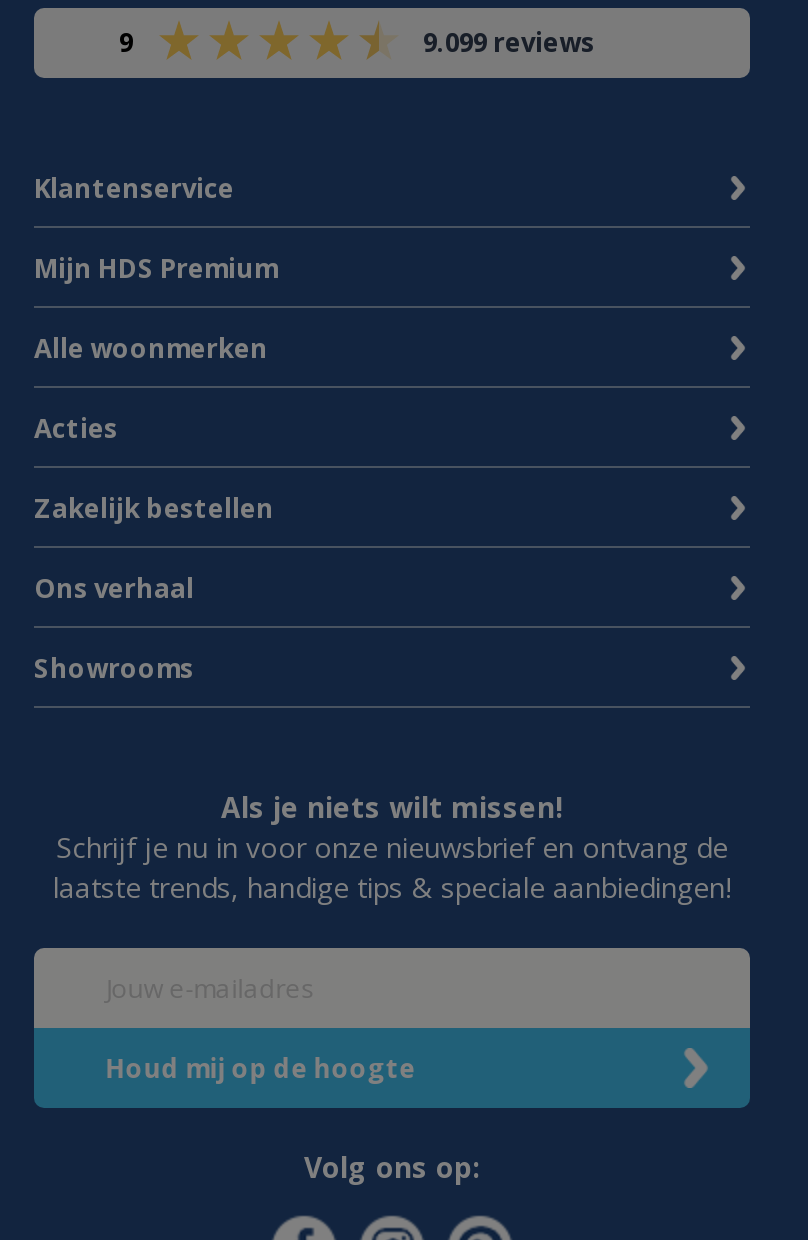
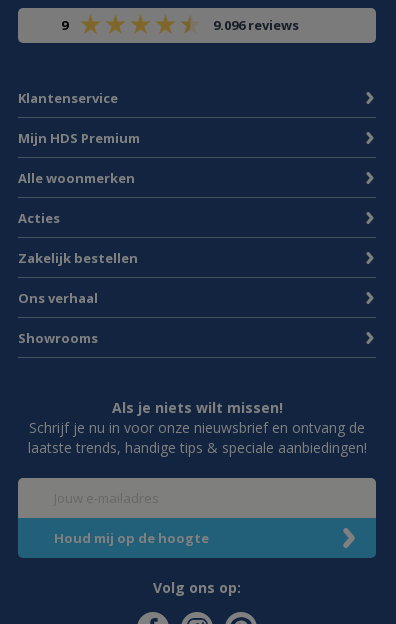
- 9.099 reviews
+ 9.096 reviews
